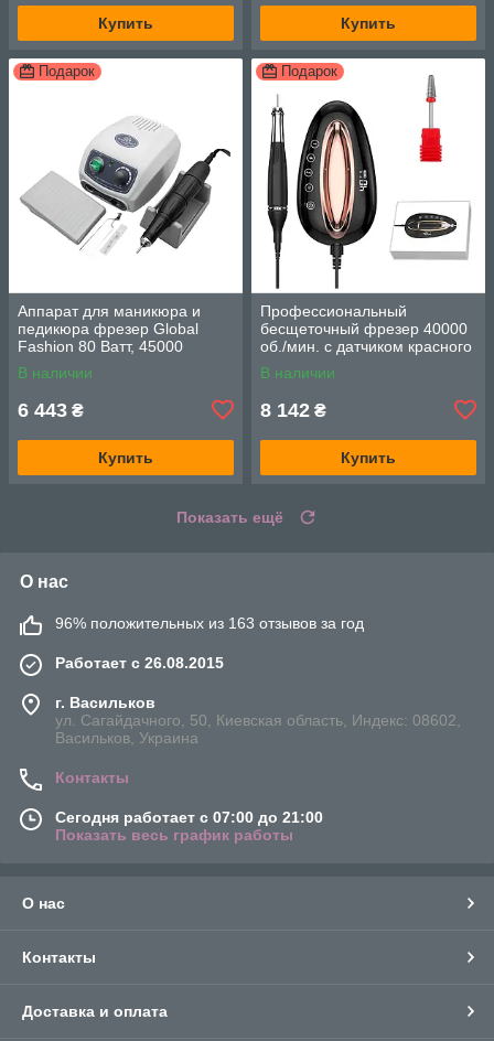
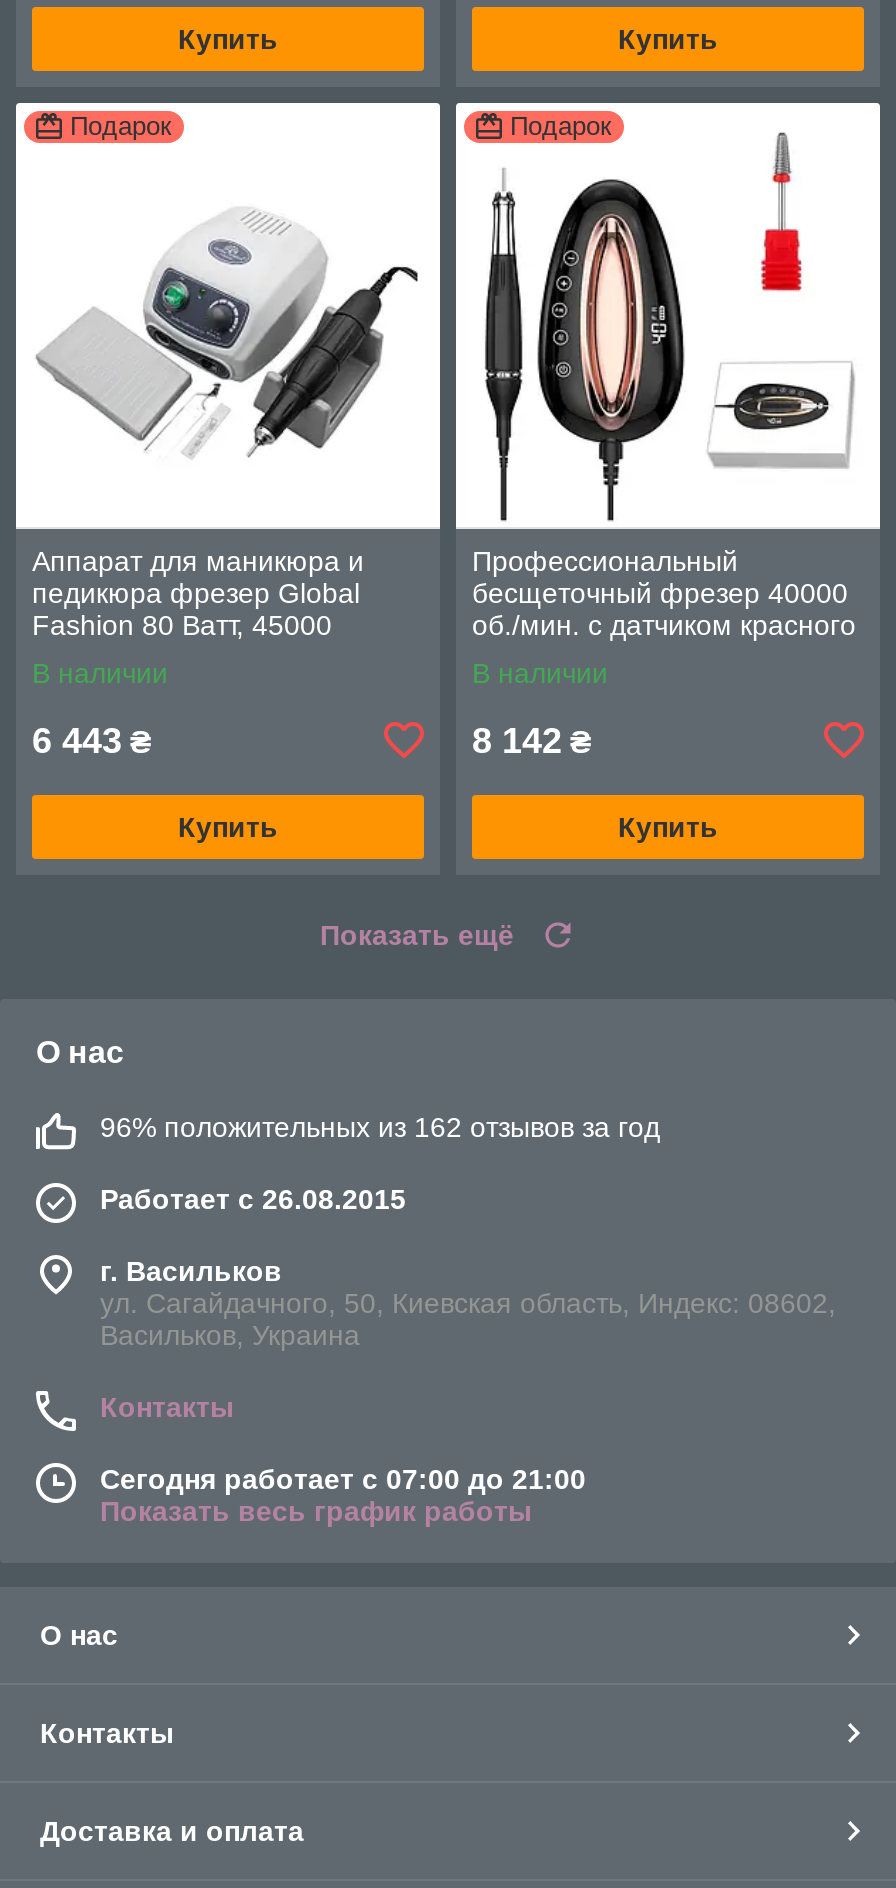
- 96% положительных из 163 отзывов за год
+ 96% положительных из 162 отзывов за год
